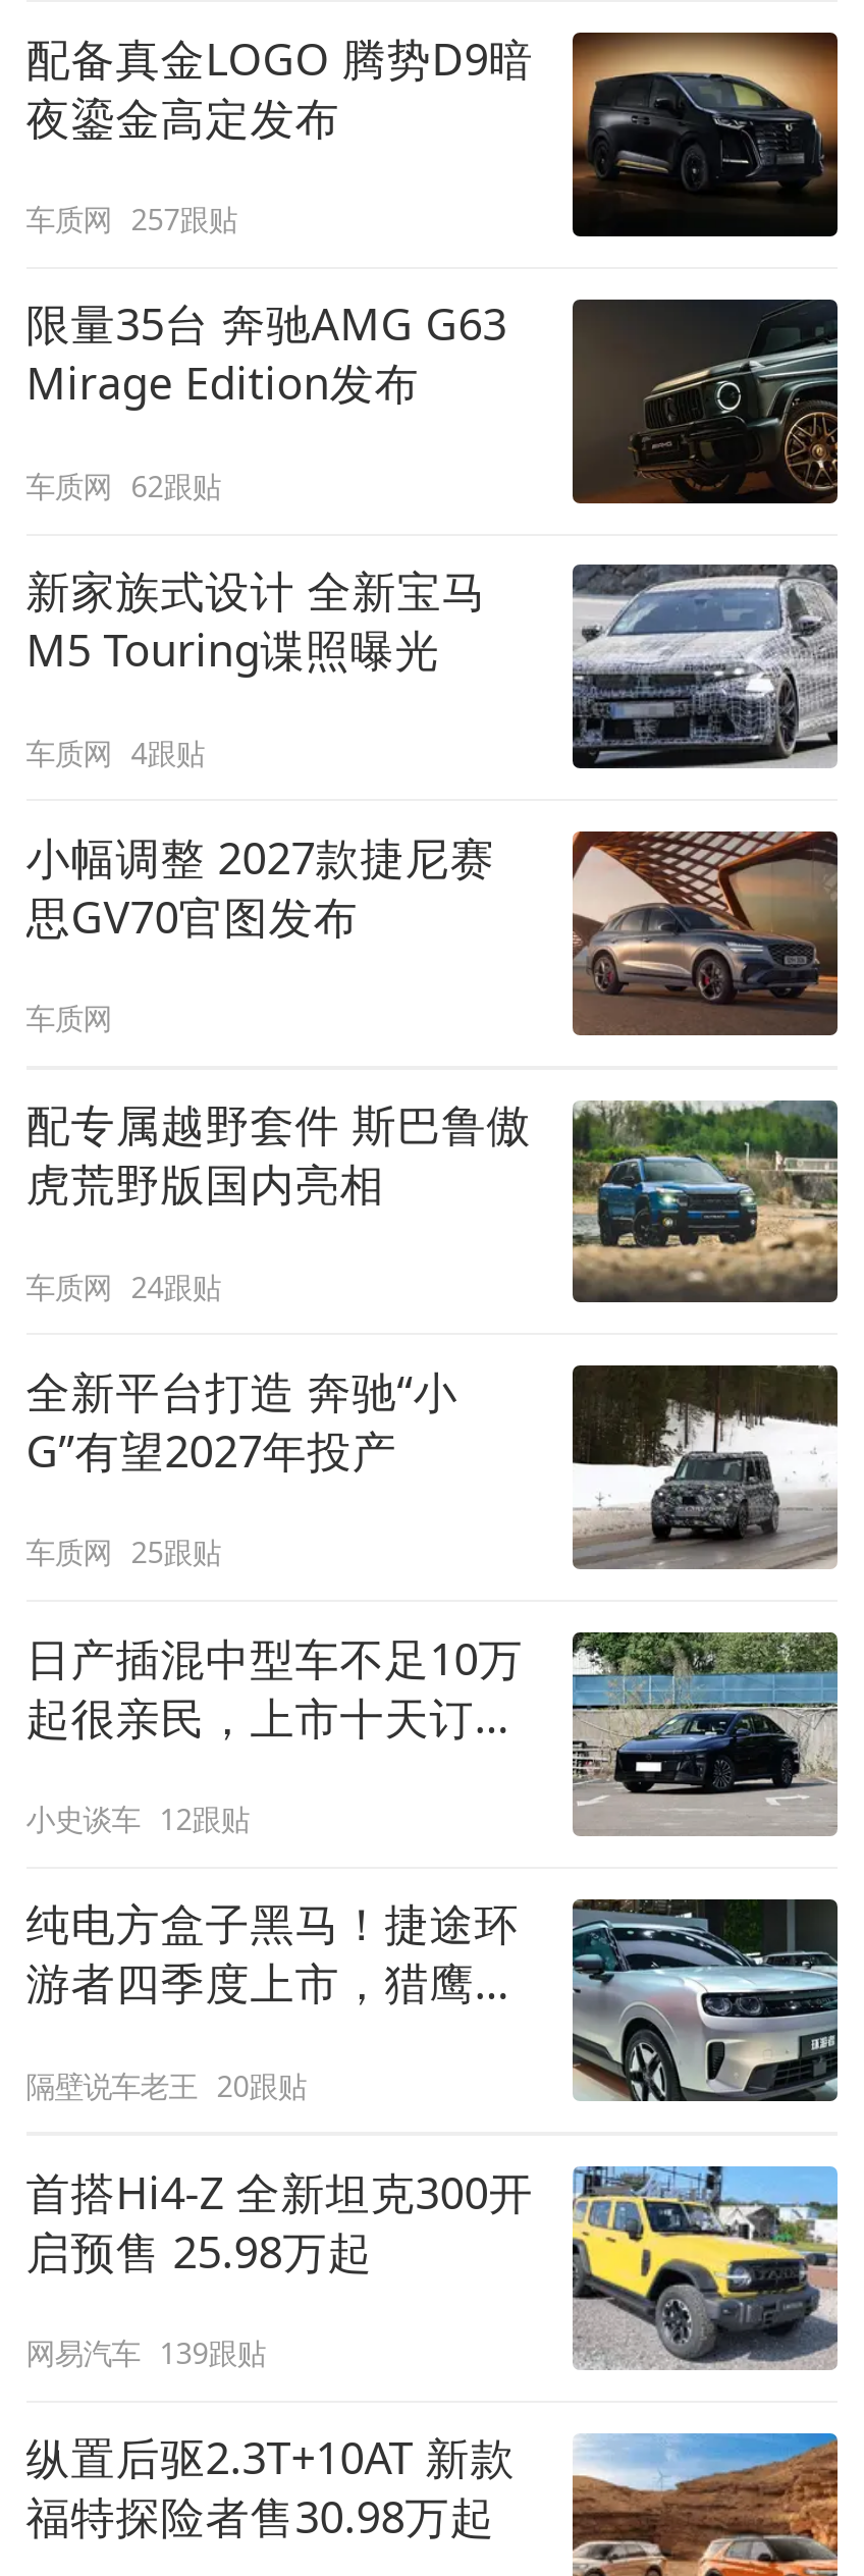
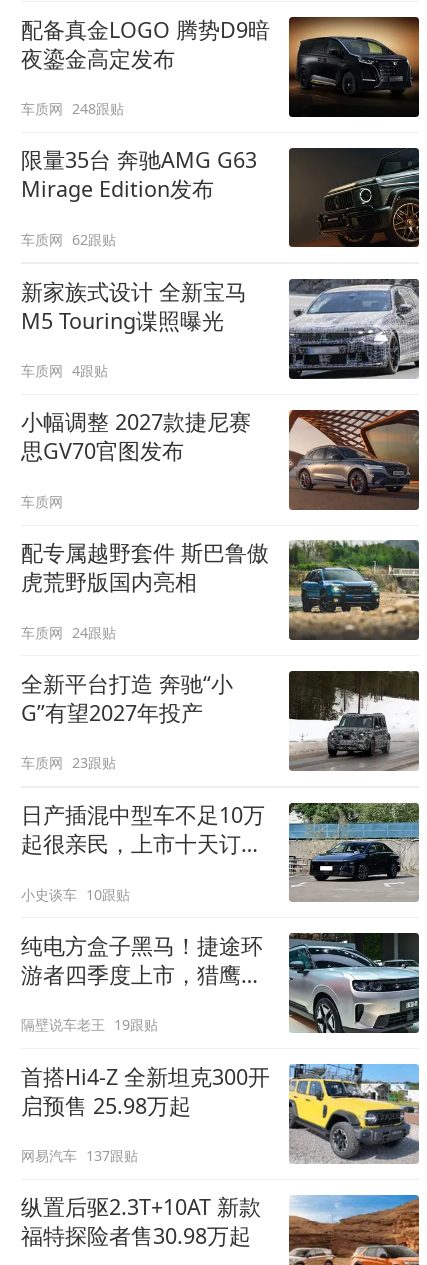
- 车质网 257跟贴
+ 车质网 248跟贴

- 车质网 25跟贴
+ 车质网 23跟贴

- 小史谈车 12跟贴
+ 小史谈车 10跟贴

- 隔壁说车老王 20跟贴
+ 隔壁说车老王 19跟贴

- 网易汽车 139跟贴
+ 网易汽车 137跟贴
